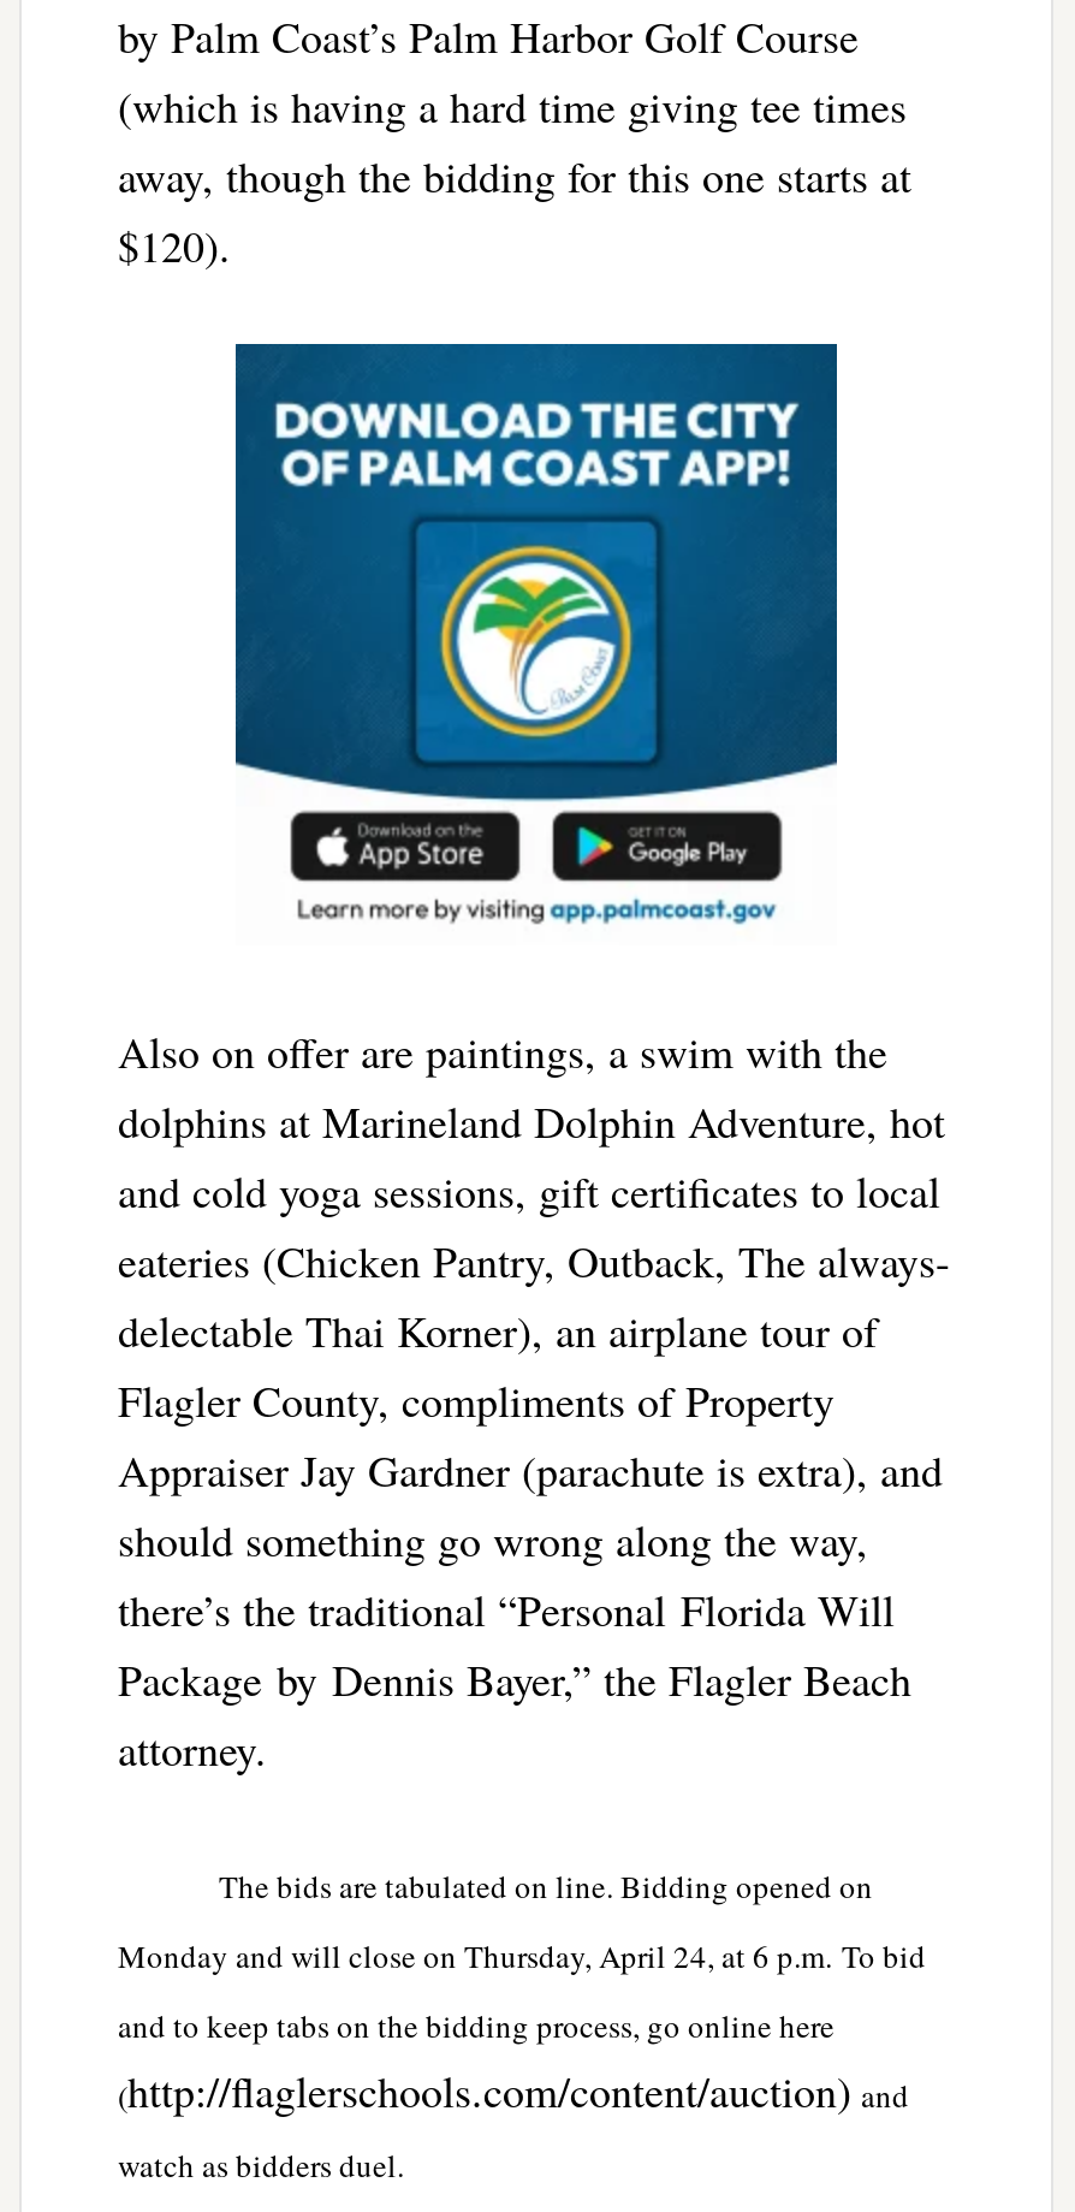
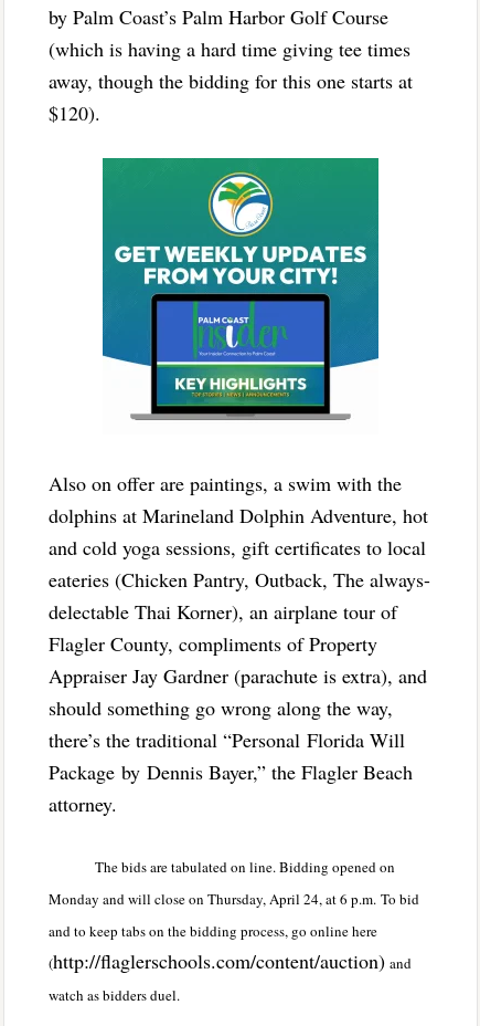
- [image]
+ [image]
